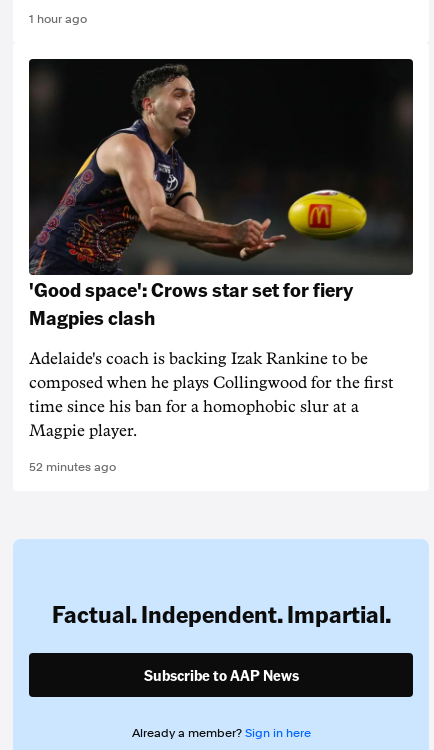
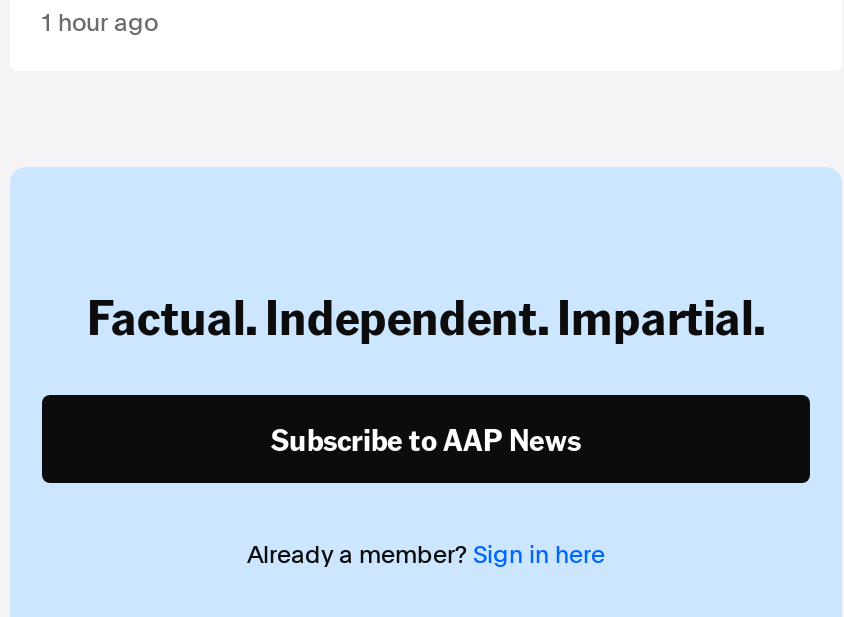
- [image]
- 'Good space': Crows star set for fiery
- Magpies clash
- Adelaide's coach is backing Izak Rankine to be
- composed when he plays Collingwood for the first
- time since his ban for a homophobic slur at a
- Magpie player.
- 52 minutes ago
